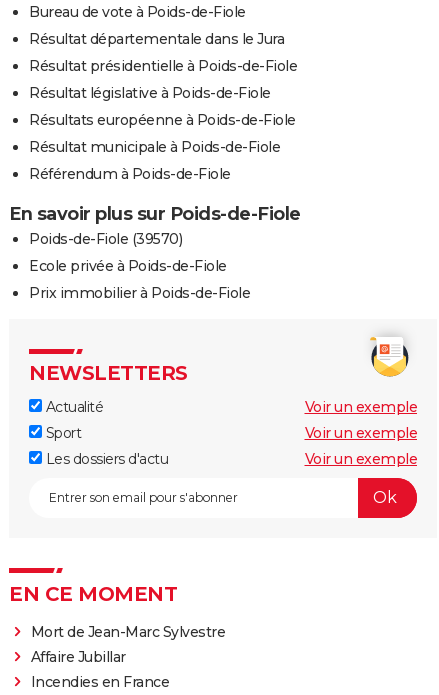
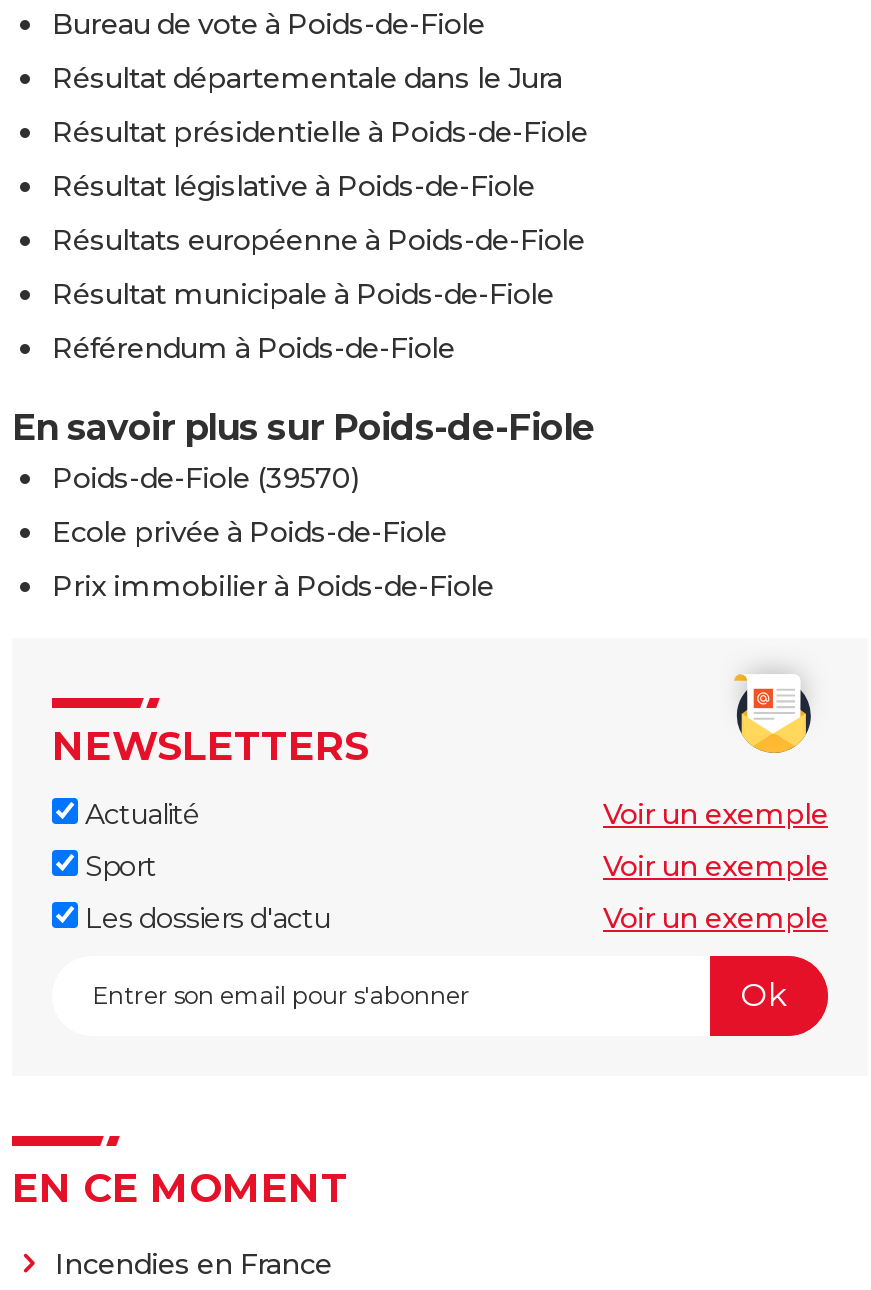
- Mort de Jean-Marc Sylvestre
- Affaire Jubillar
